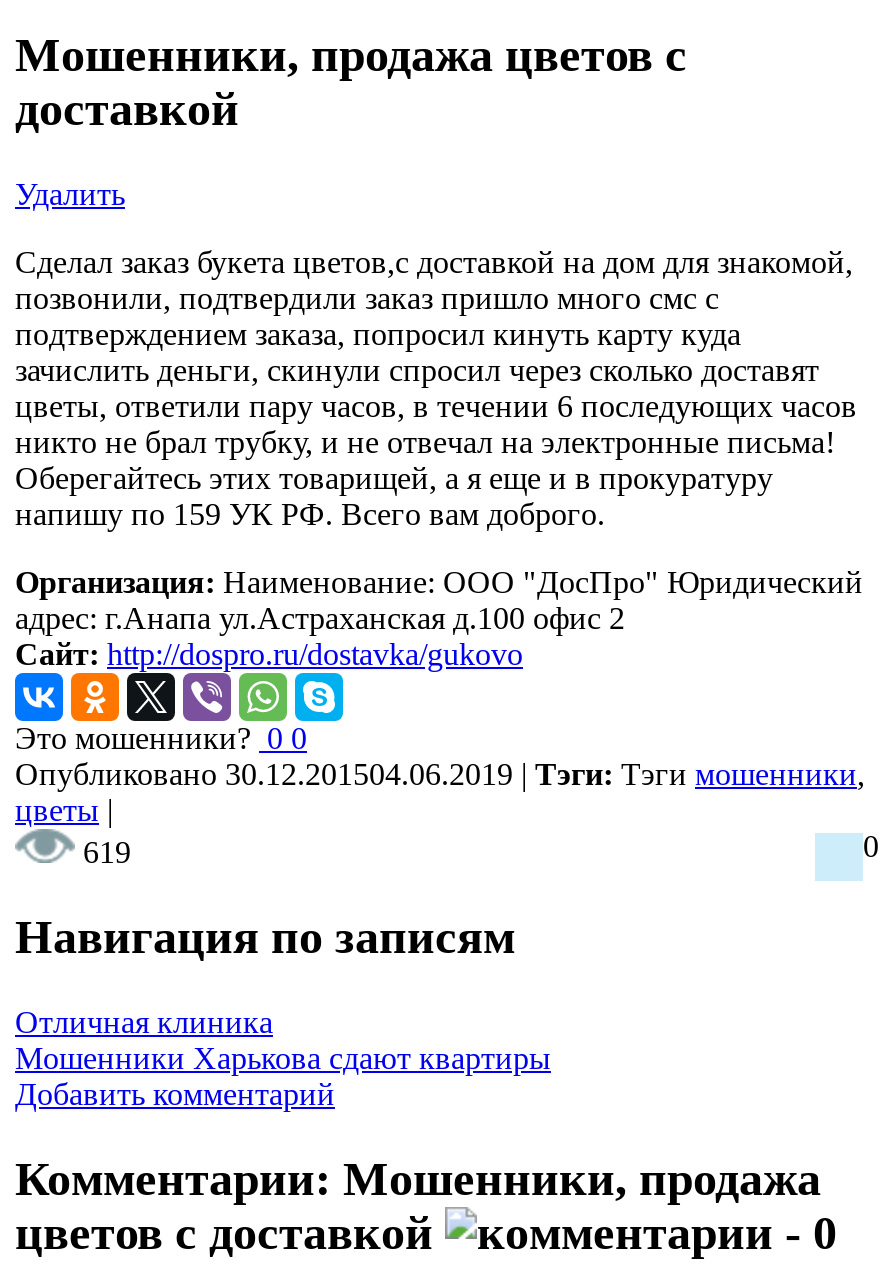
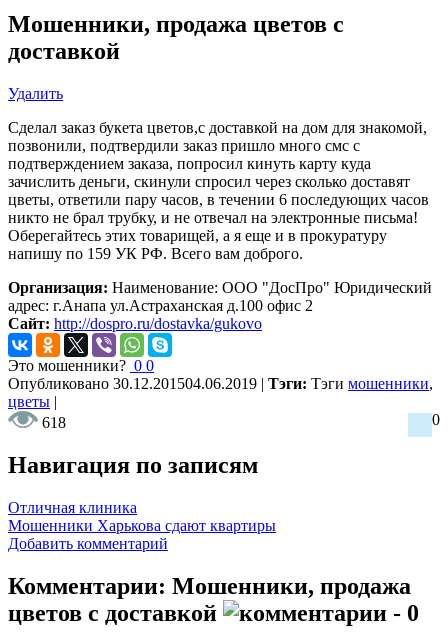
- 619
+ 618
